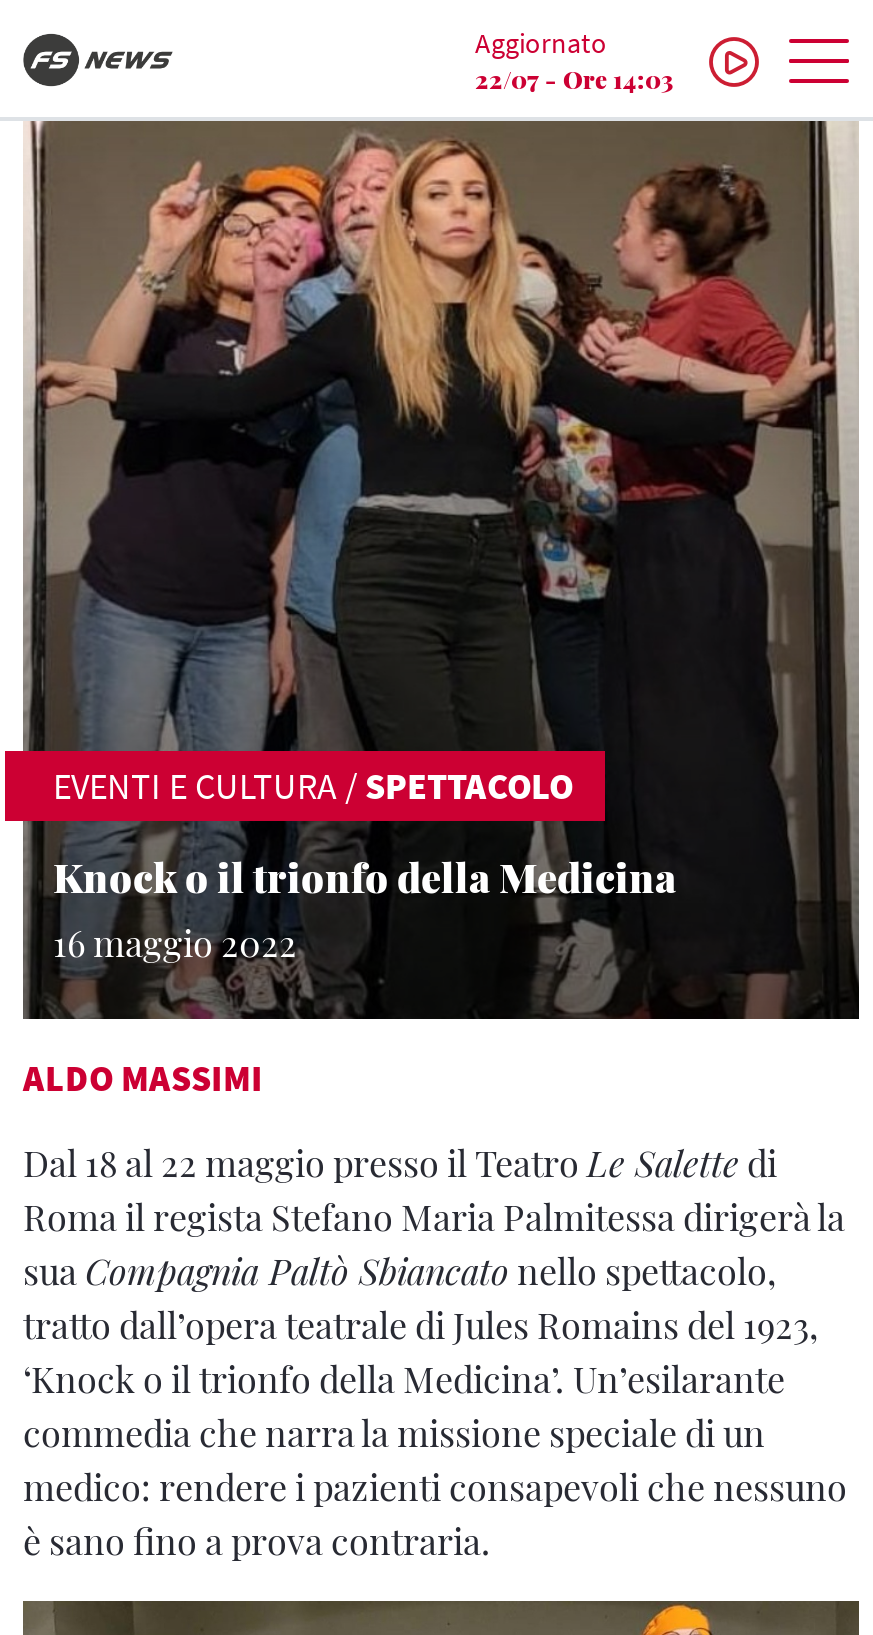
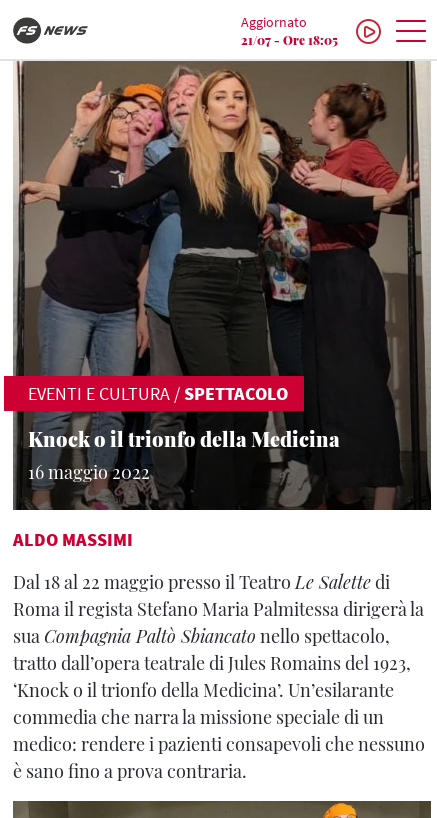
- 22/07 - Ore 14:03
+ 21/07 - Ore 18:05
